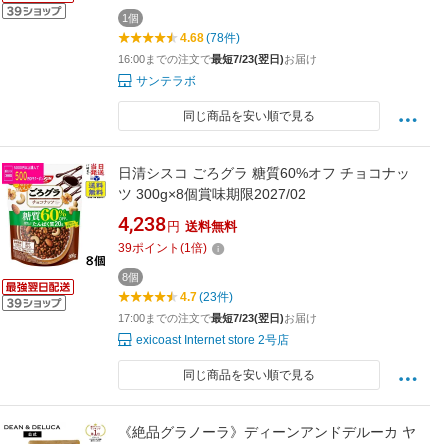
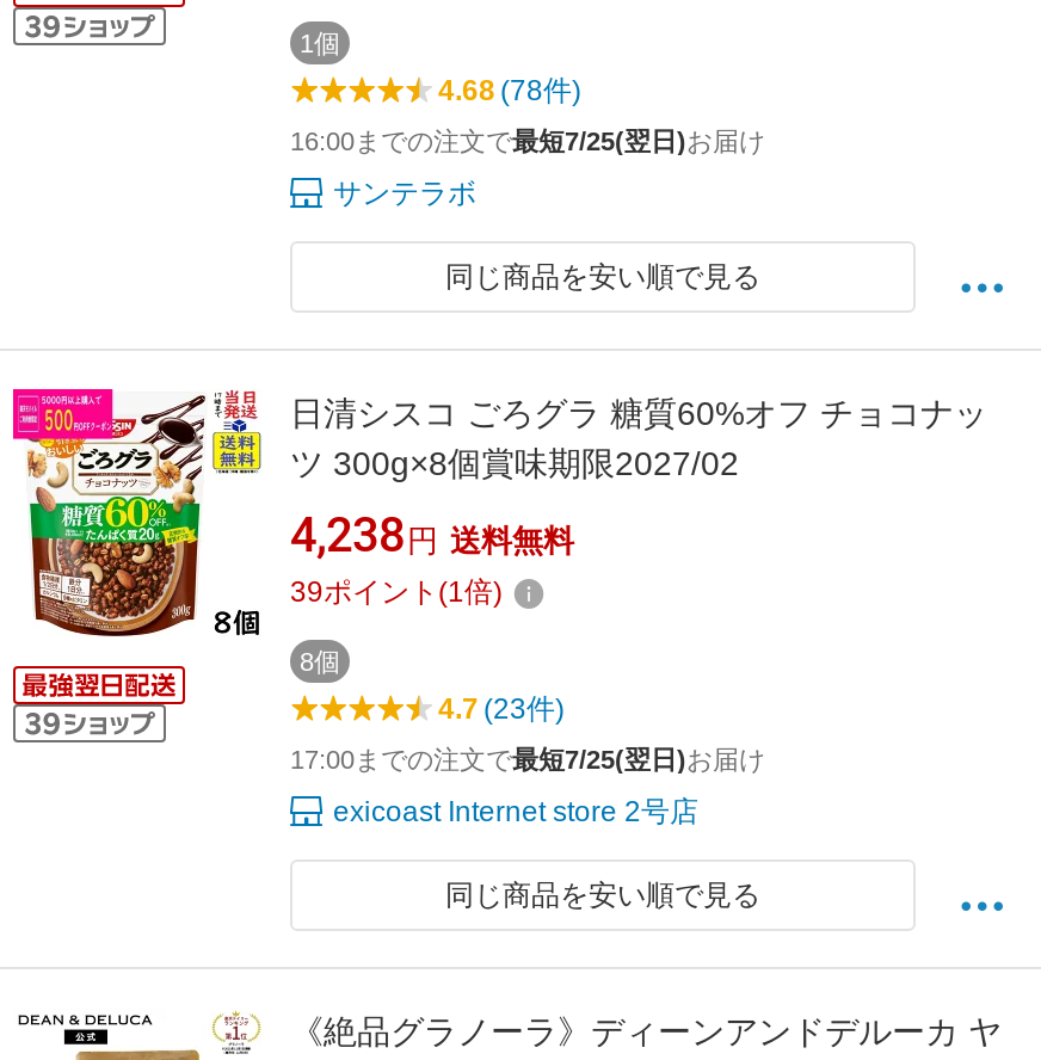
- 16:00までの注文で最短7/23(翌日)お届け
+ 16:00までの注文で最短7/25(翌日)お届け

- 17:00までの注文で最短7/23(翌日)お届け
+ 17:00までの注文で最短7/25(翌日)お届け
